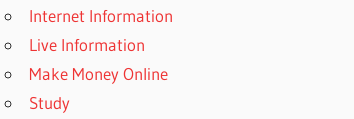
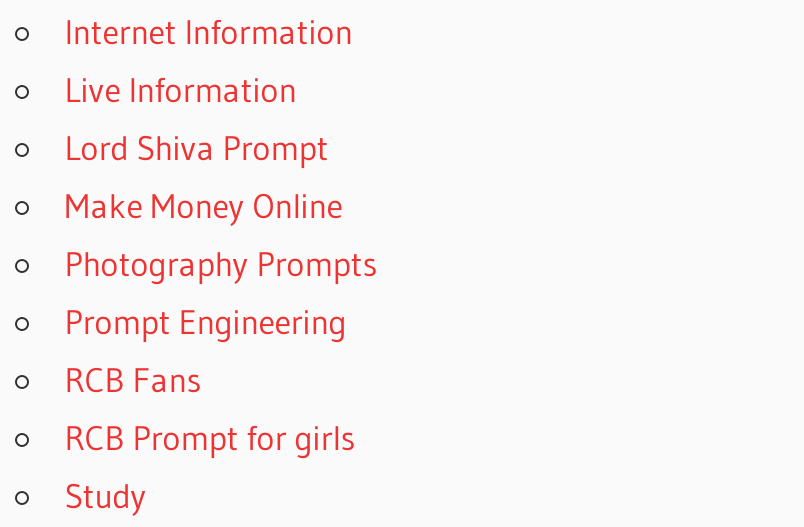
+ Lord Shiva Prompt

+ Photography Prompts
+ Prompt Engineering
+ RCB Fans
+ RCB Prompt for girls
